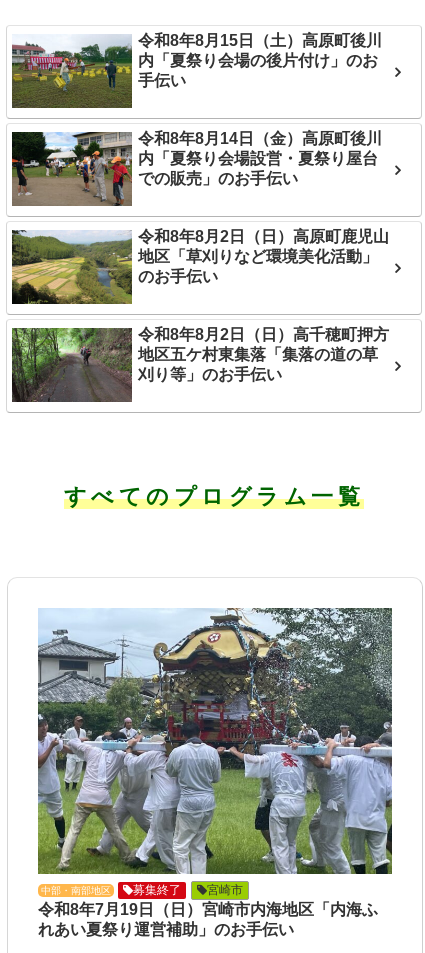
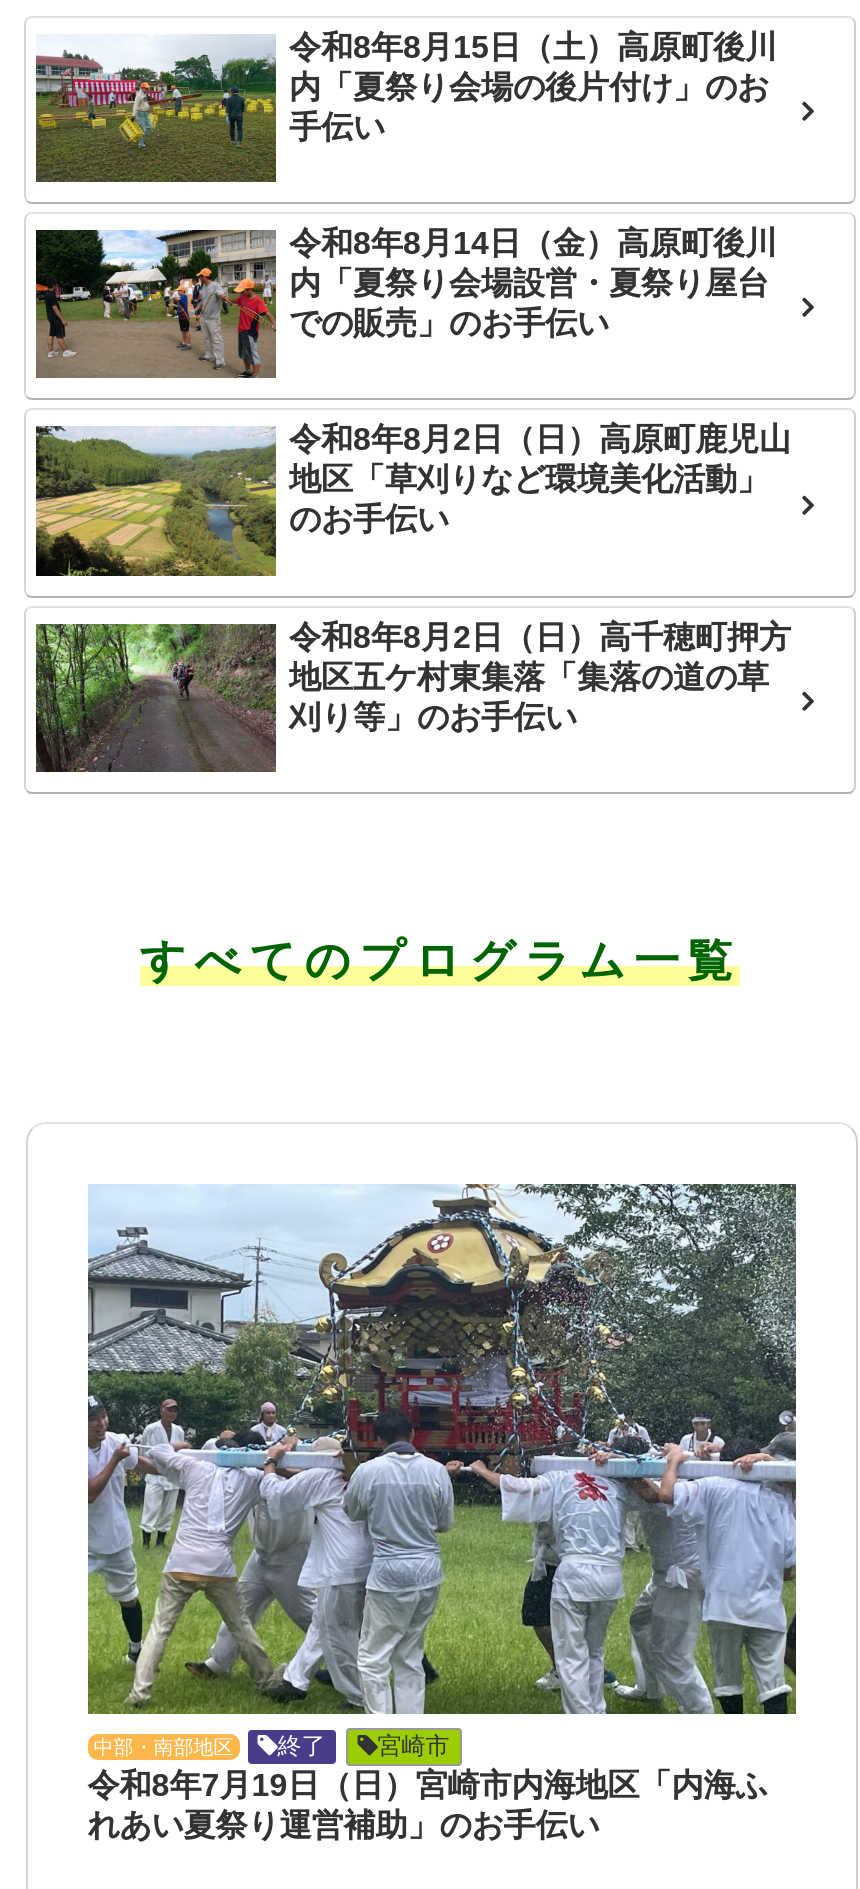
- 募集終了
+ 終了
